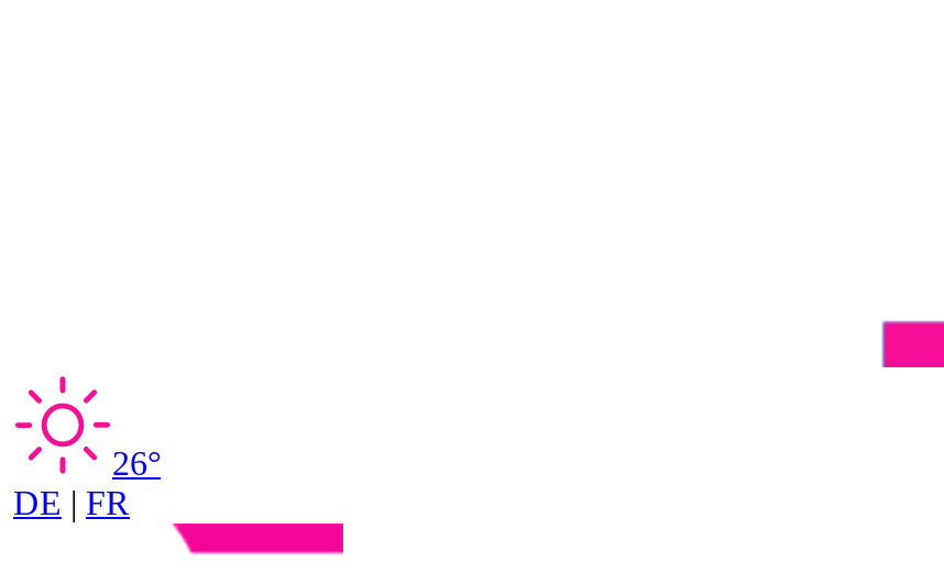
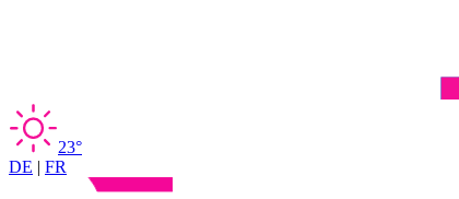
- 26°
+ 23°
